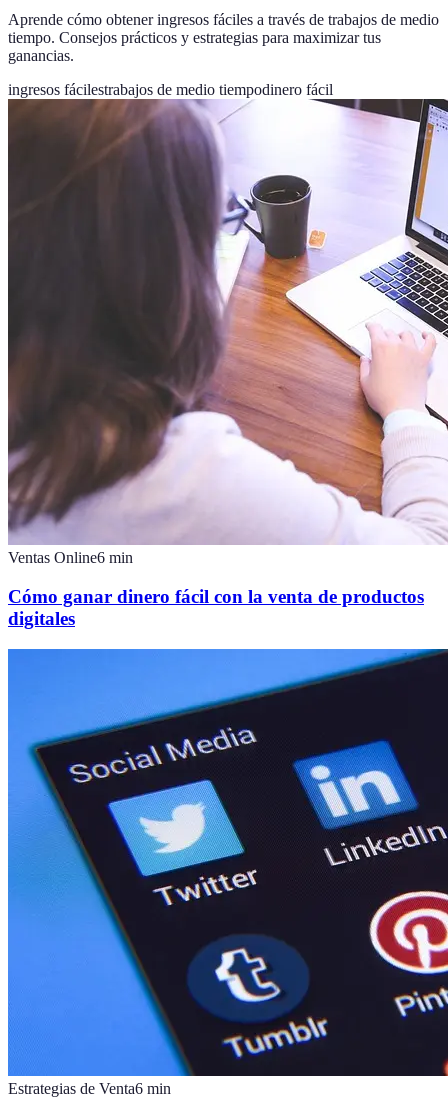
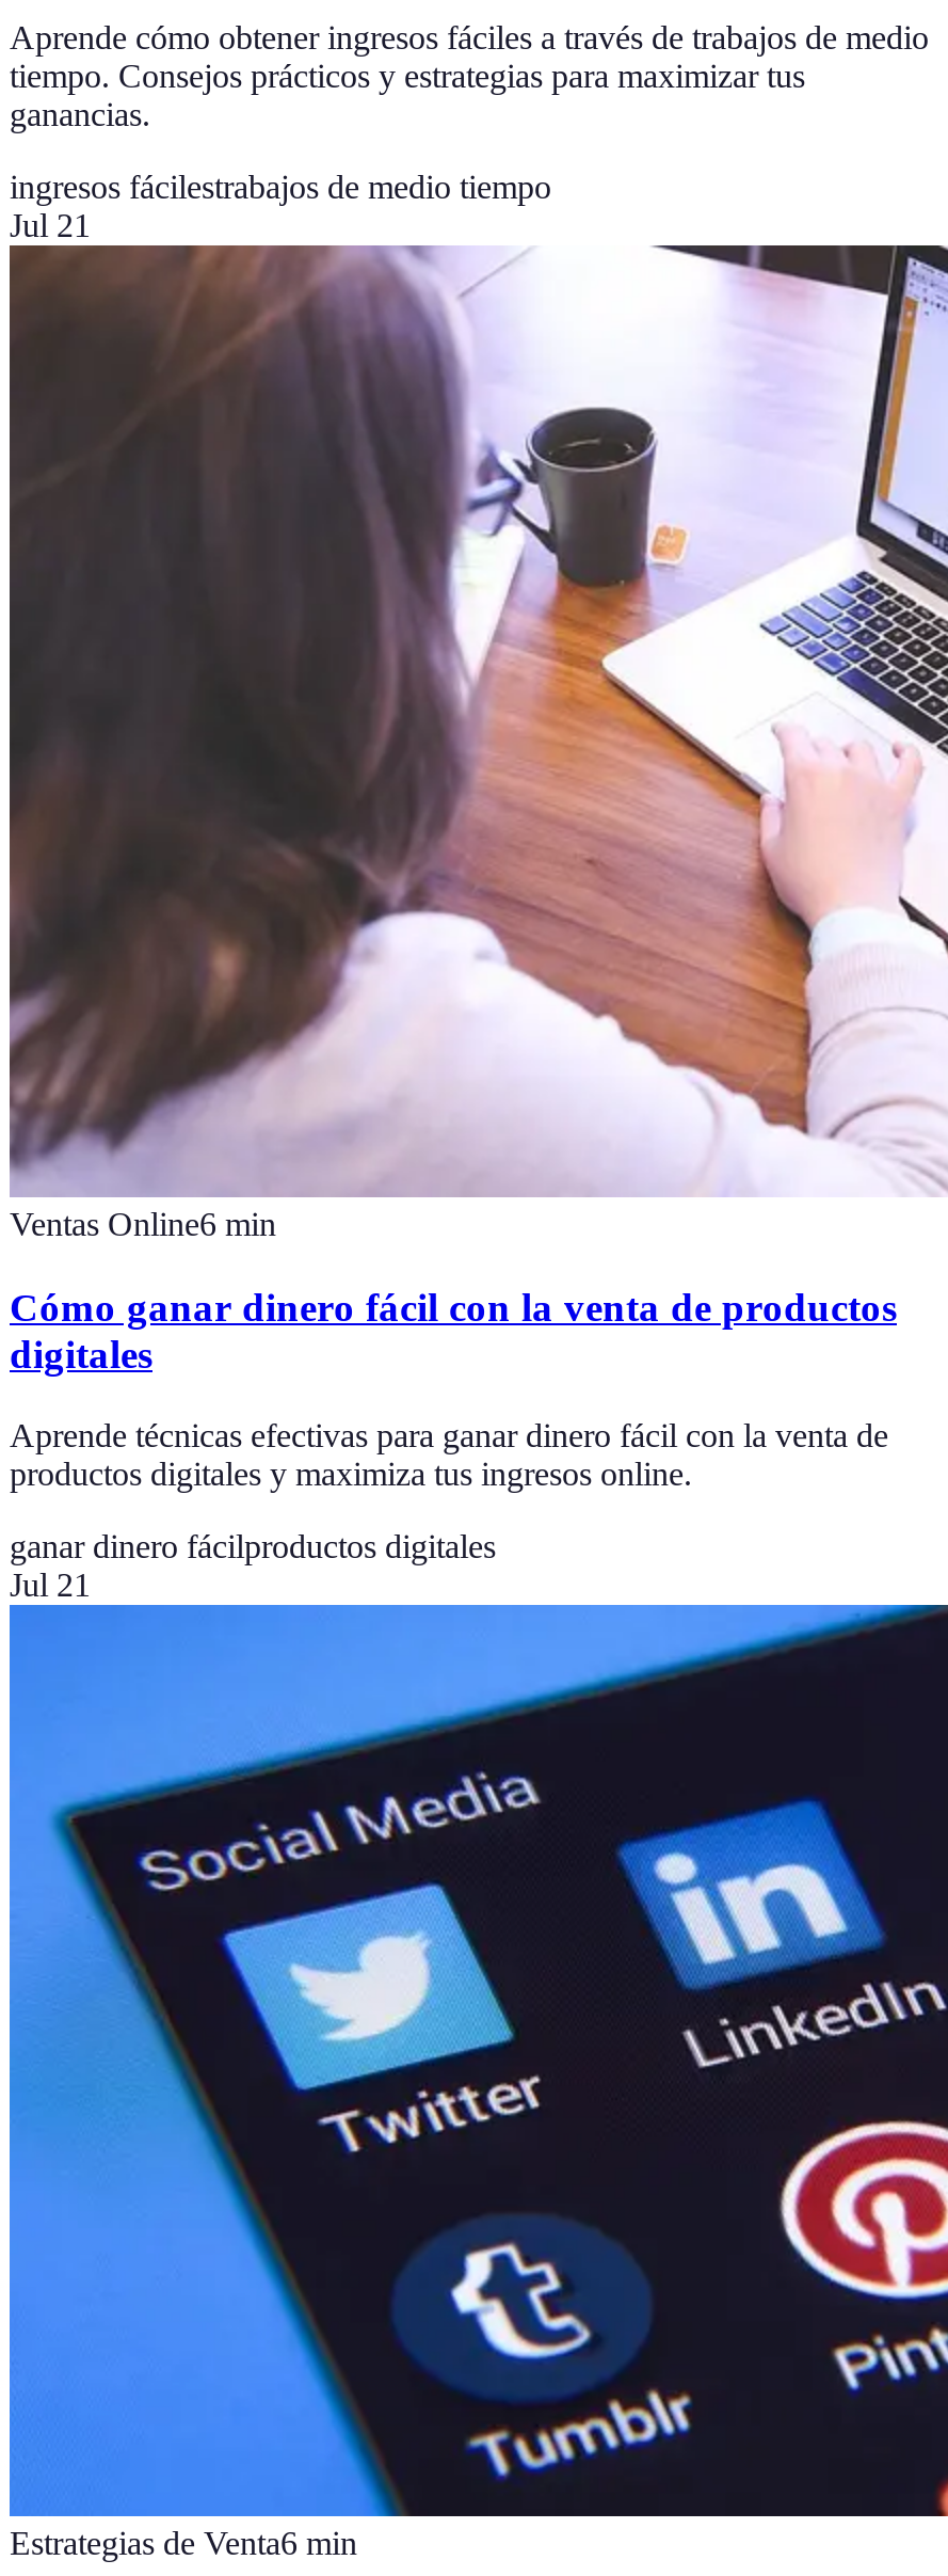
- ingresos fácilestrabajos de medio tiempodinero fácil
+ ingresos fácilestrabajos de medio tiempo
+ Jul 21

+ Aprende técnicas efectivas para ganar dinero fácil con la venta de
+ productos digitales y maximiza tus ingresos online.
+ ganar dinero fácilproductos digitales
+ Jul 21
